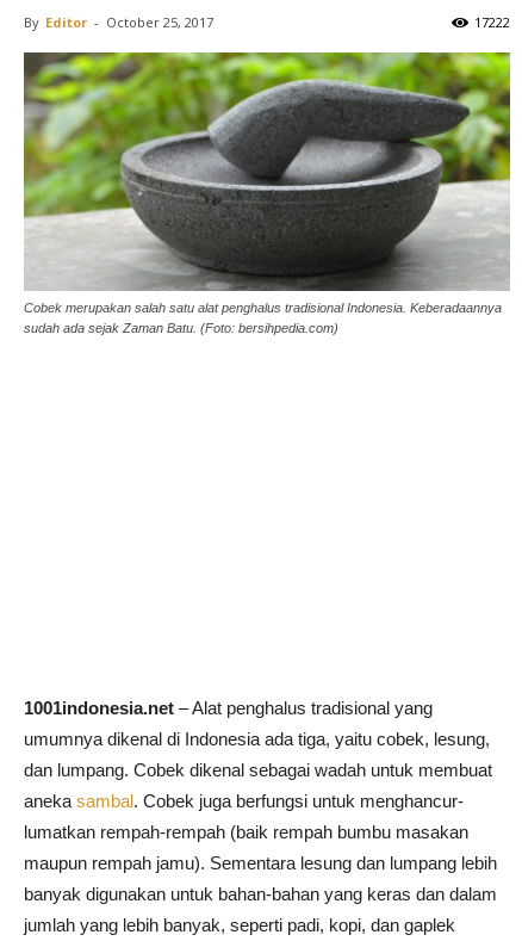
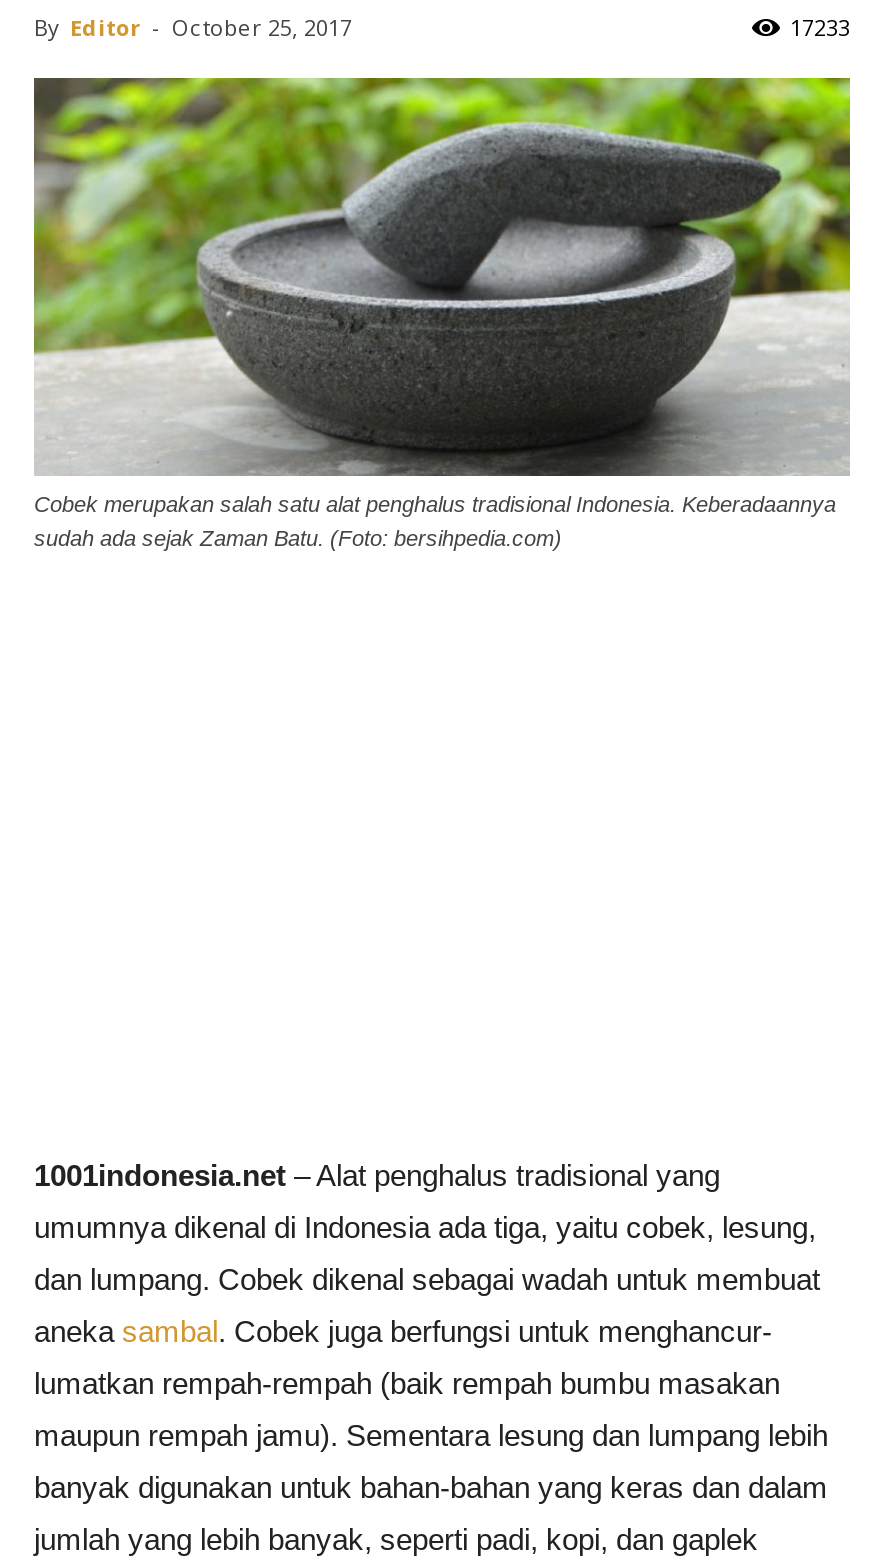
- 17222
+ 17233
